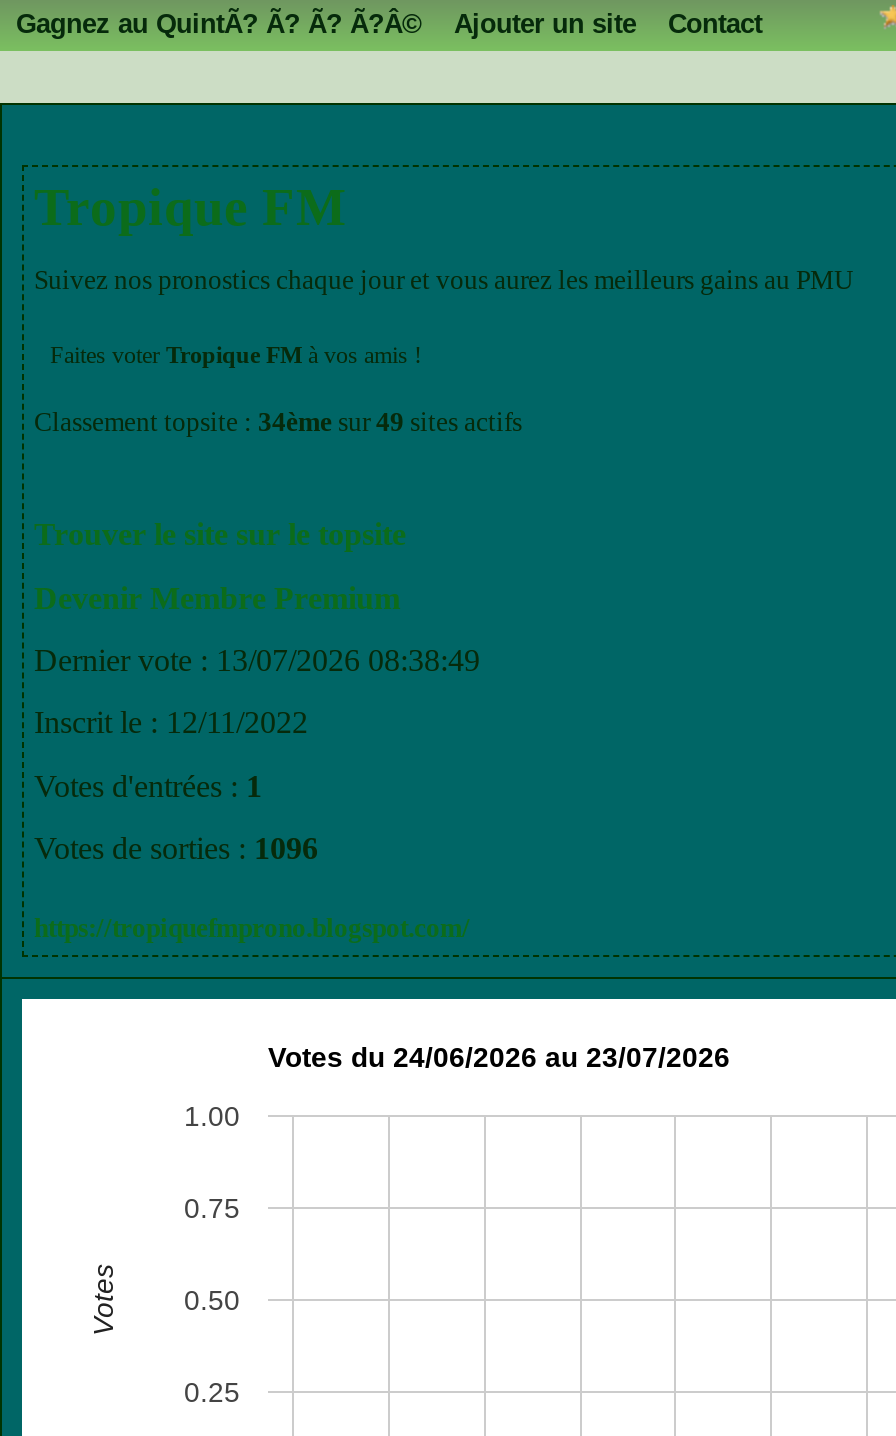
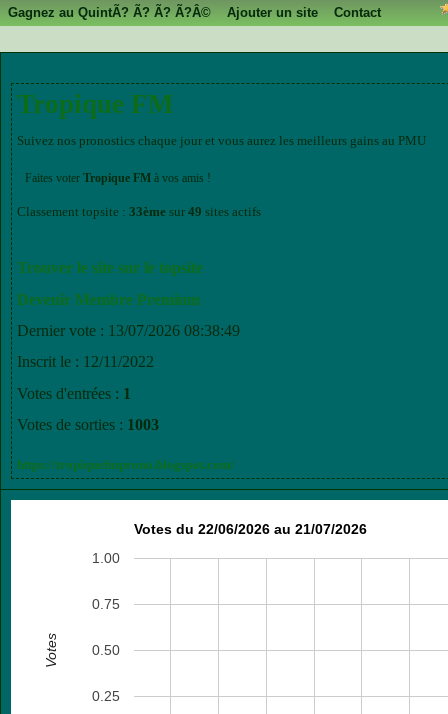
- Classement topsite : 34ème sur49 sites actifs
+ Classement topsite : 33ème sur49 sites actifs

- Votes de sorties : 1096
+ Votes de sorties : 1003

- Votes du 24/06/2026 au 23/07/2026
+ Votes du 22/06/2026 au 21/07/2026
